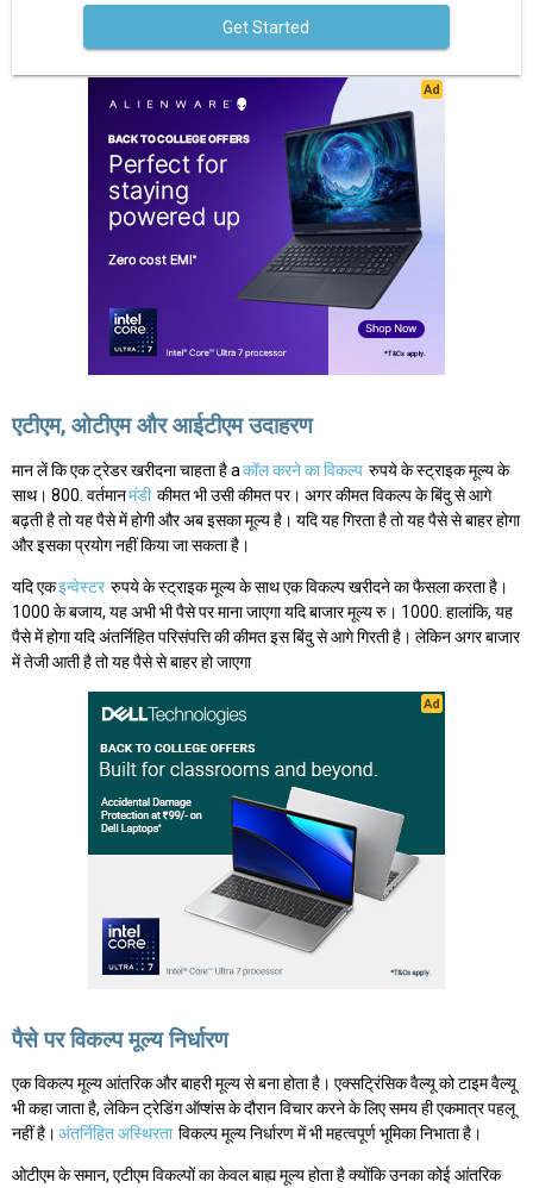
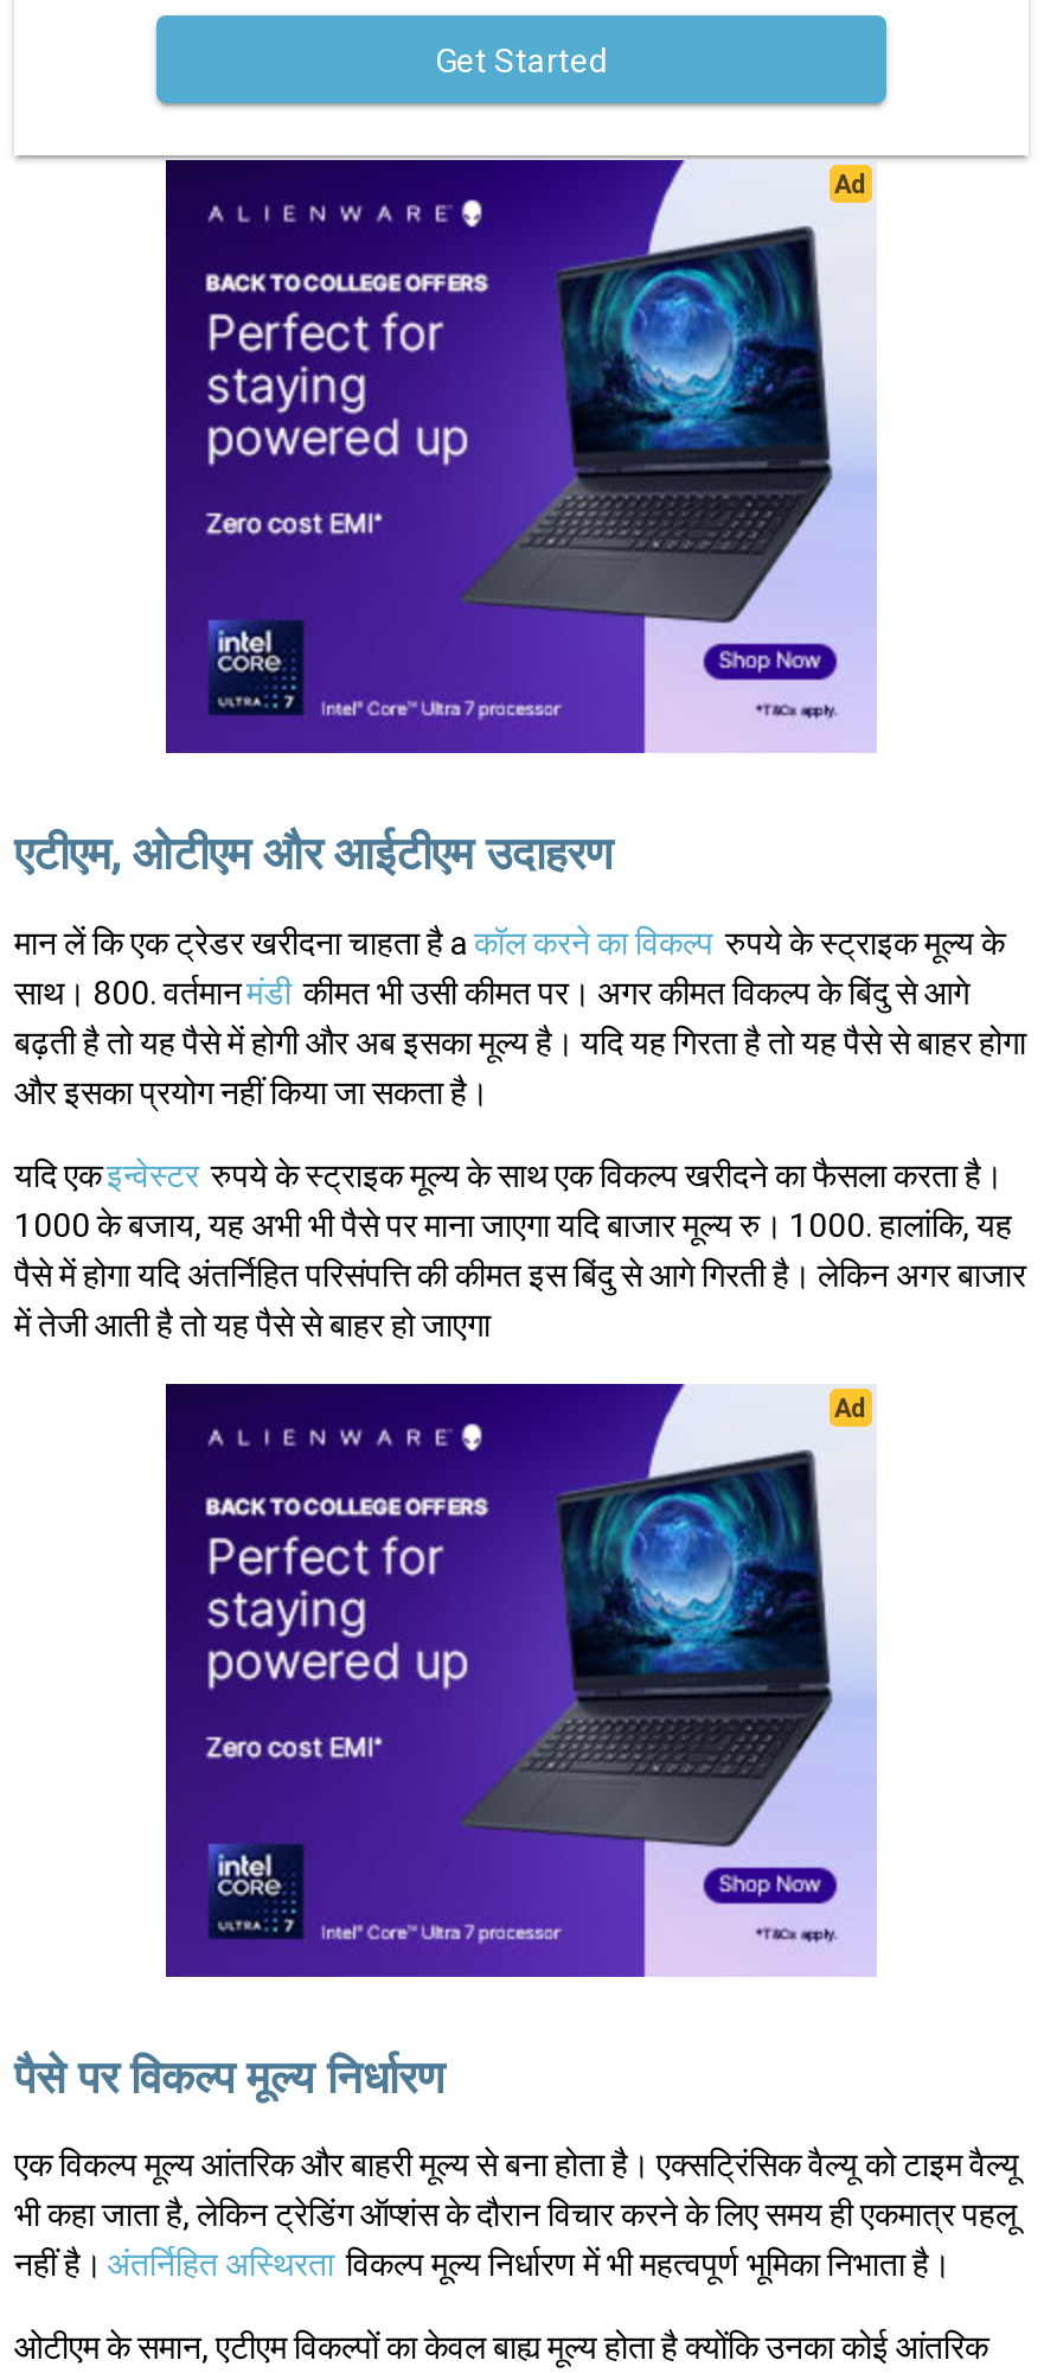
- [image]
+ [image]
